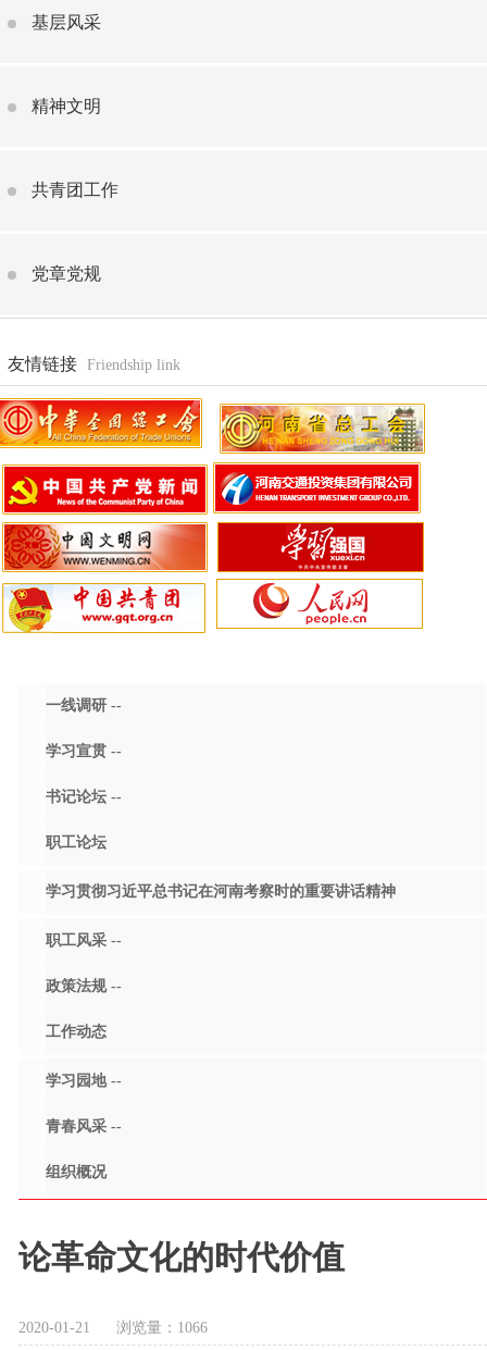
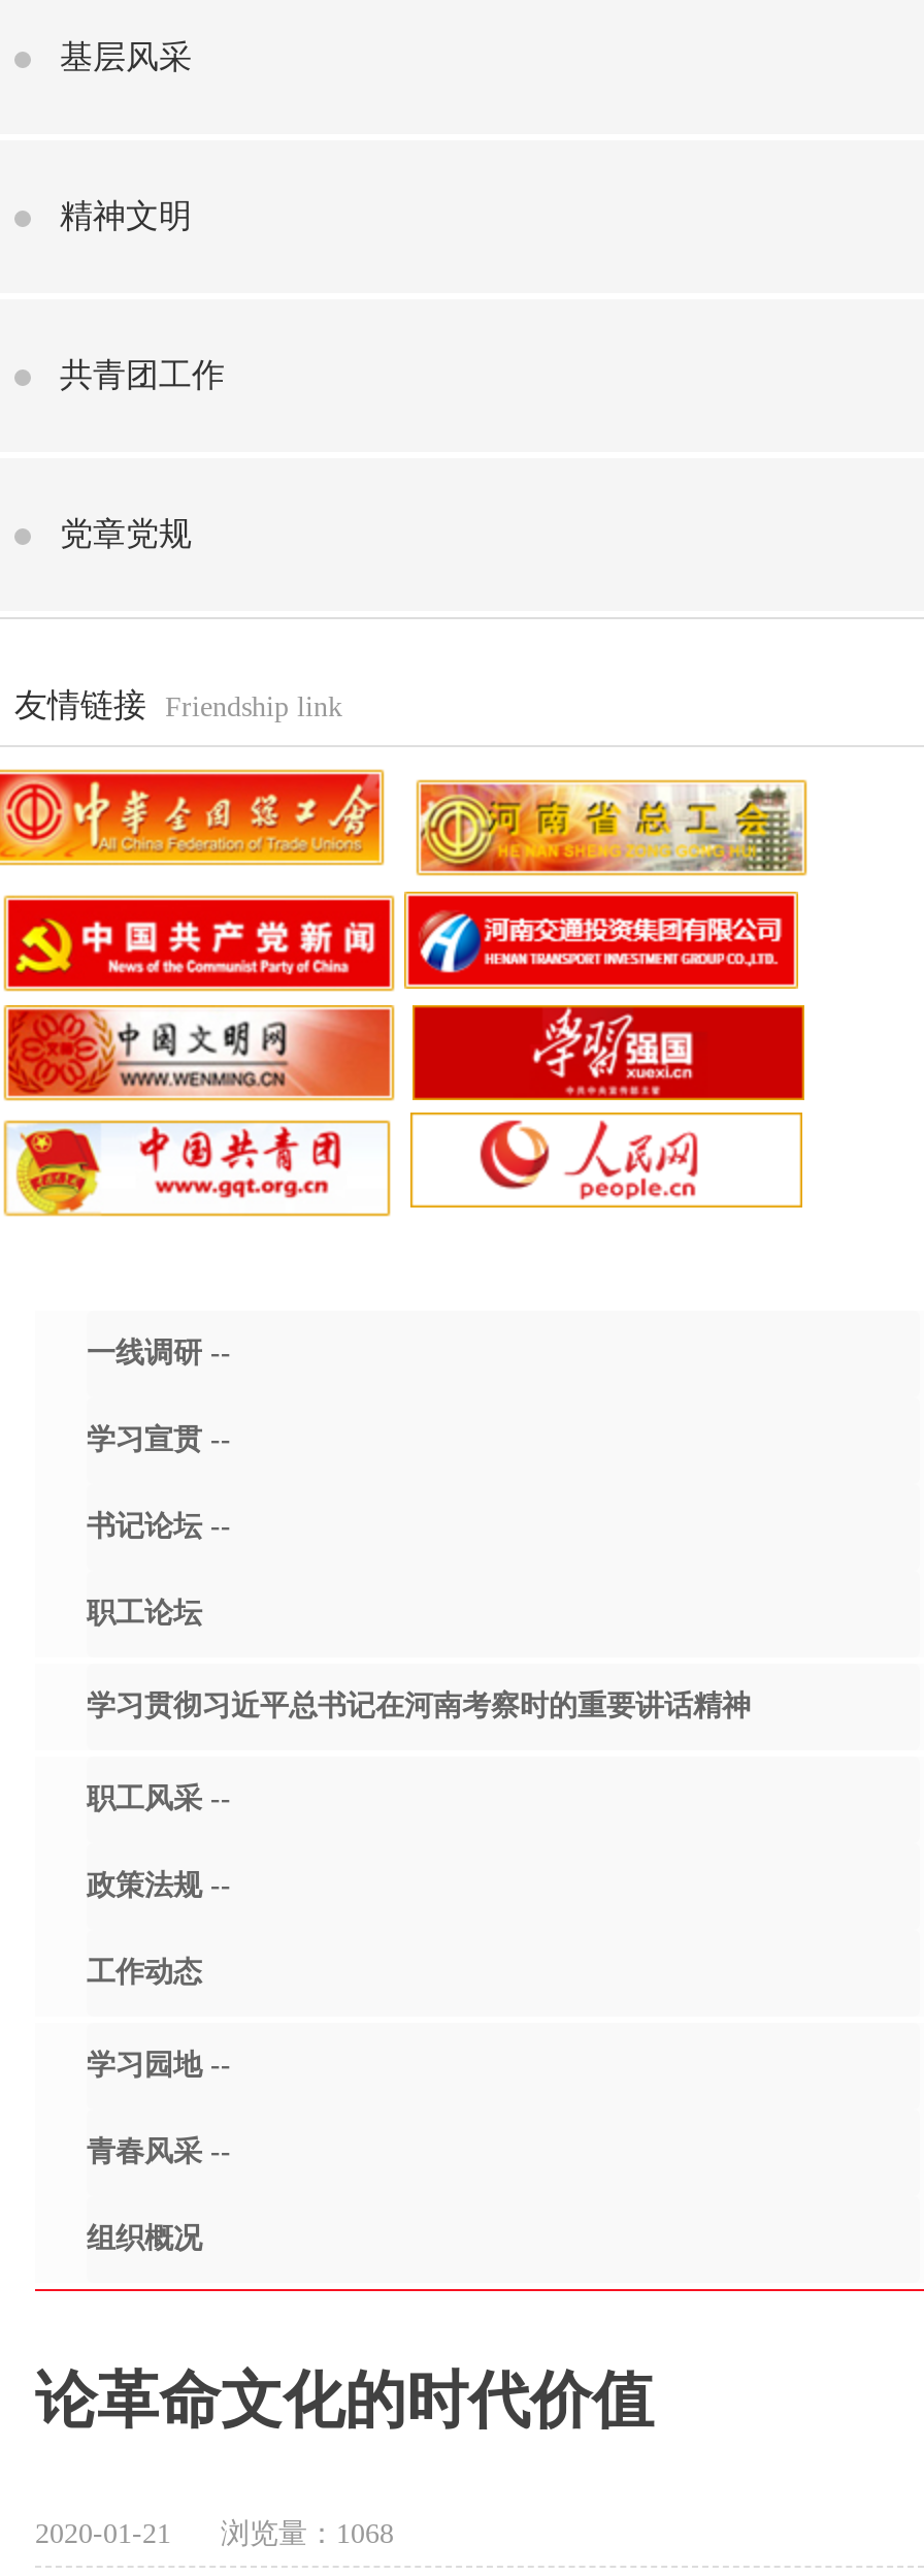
- 2020-01-21 浏览量：1066
+ 2020-01-21 浏览量：1068
